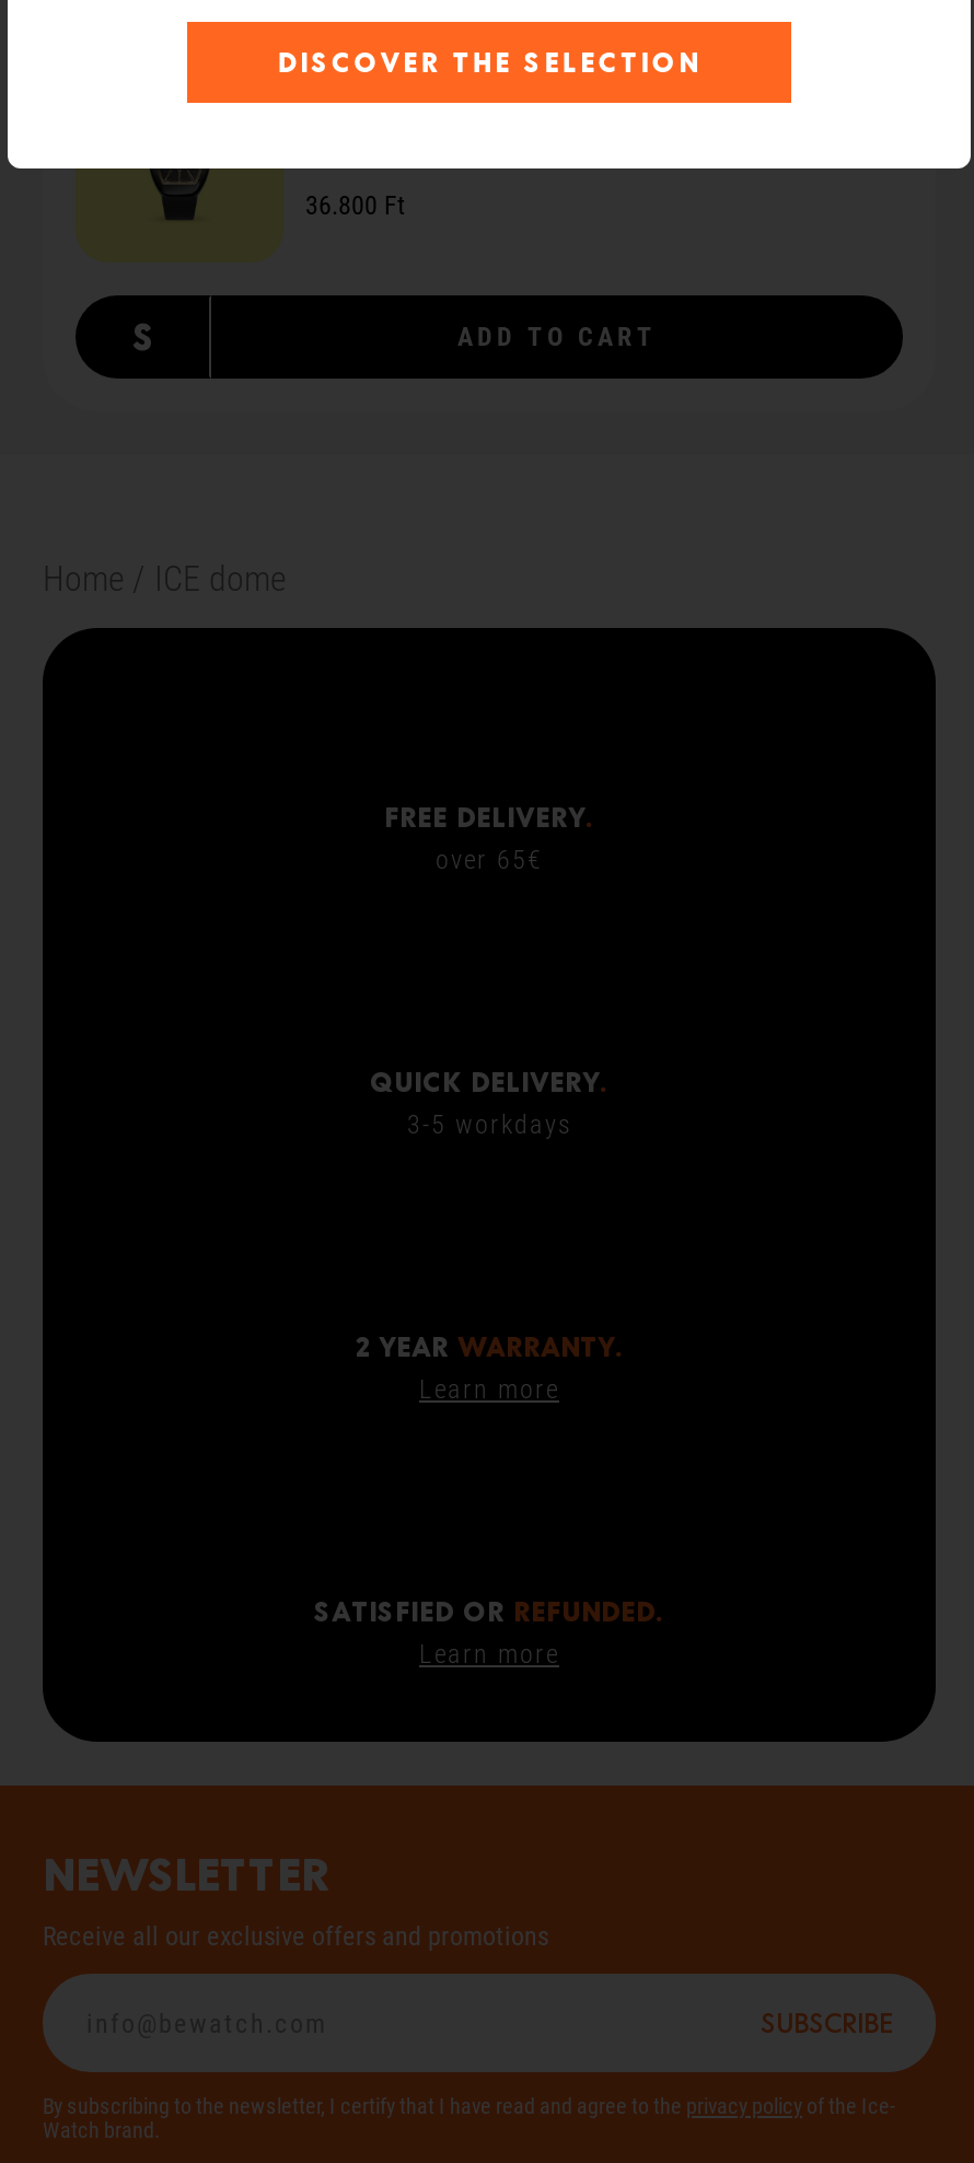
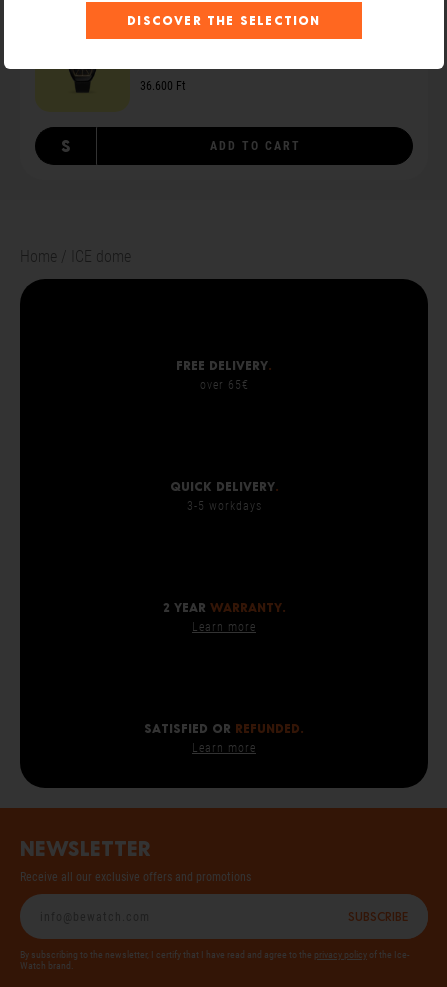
- 36.800 Ft
+ 36.600 Ft
